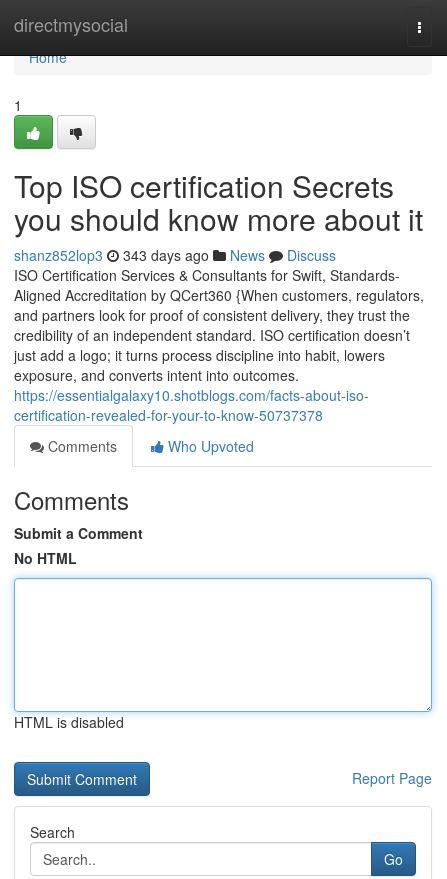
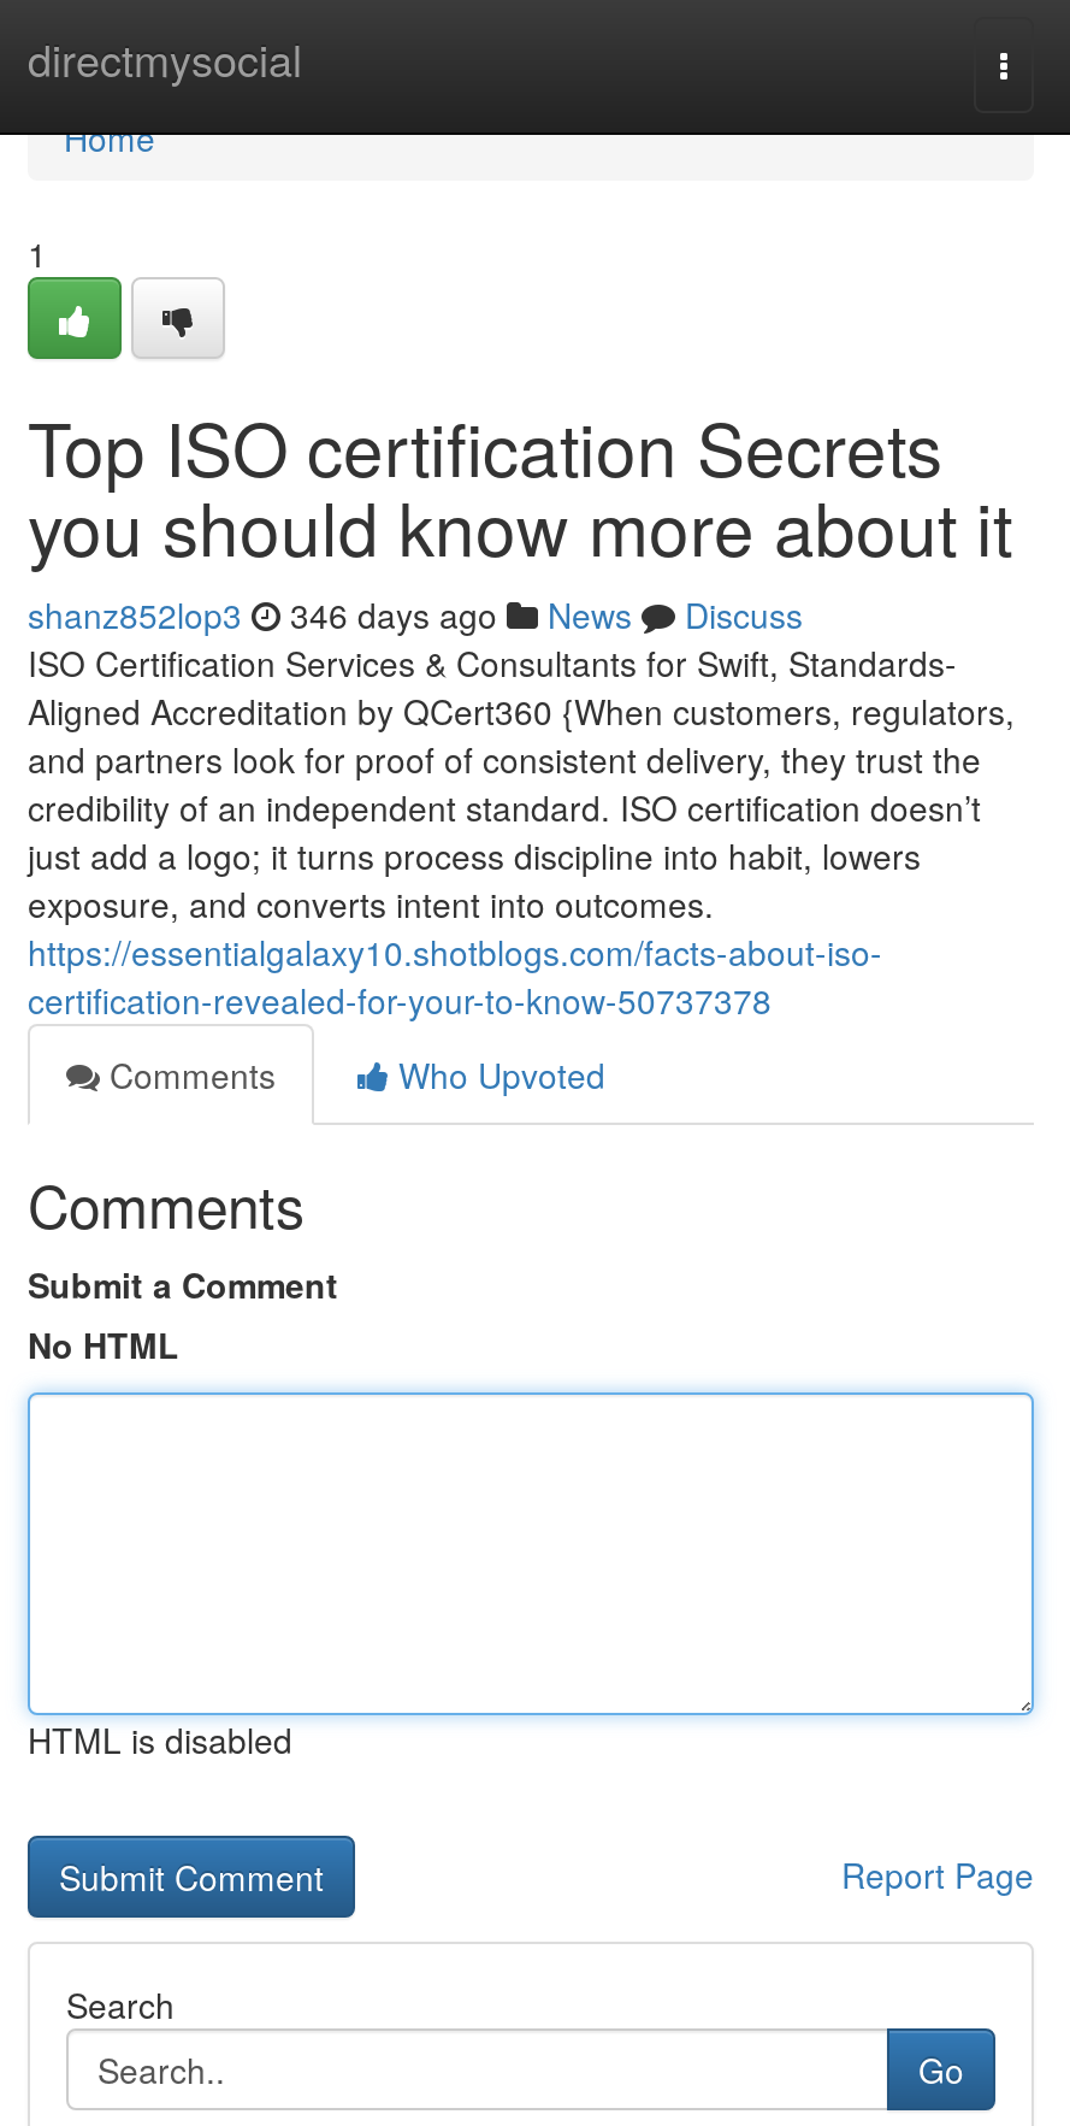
- shanz852lop3 343 days ago News Discuss
+ shanz852lop3 346 days ago News Discuss
